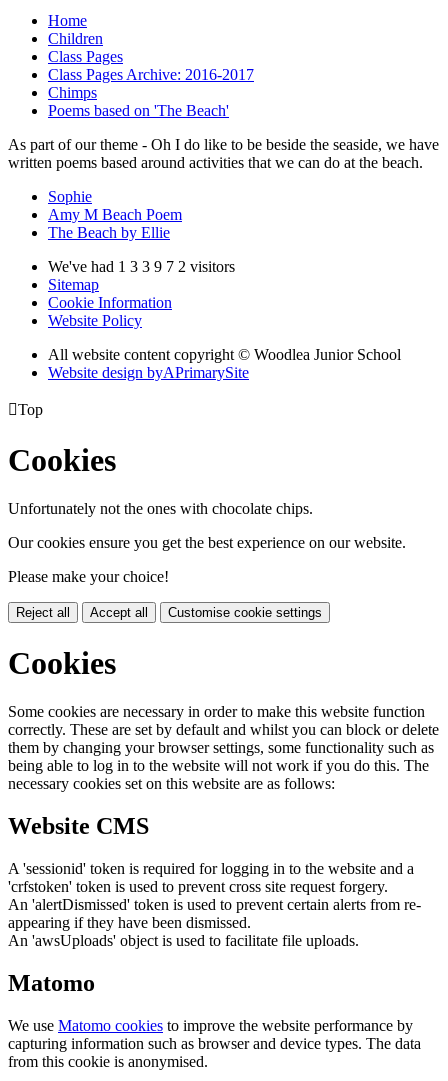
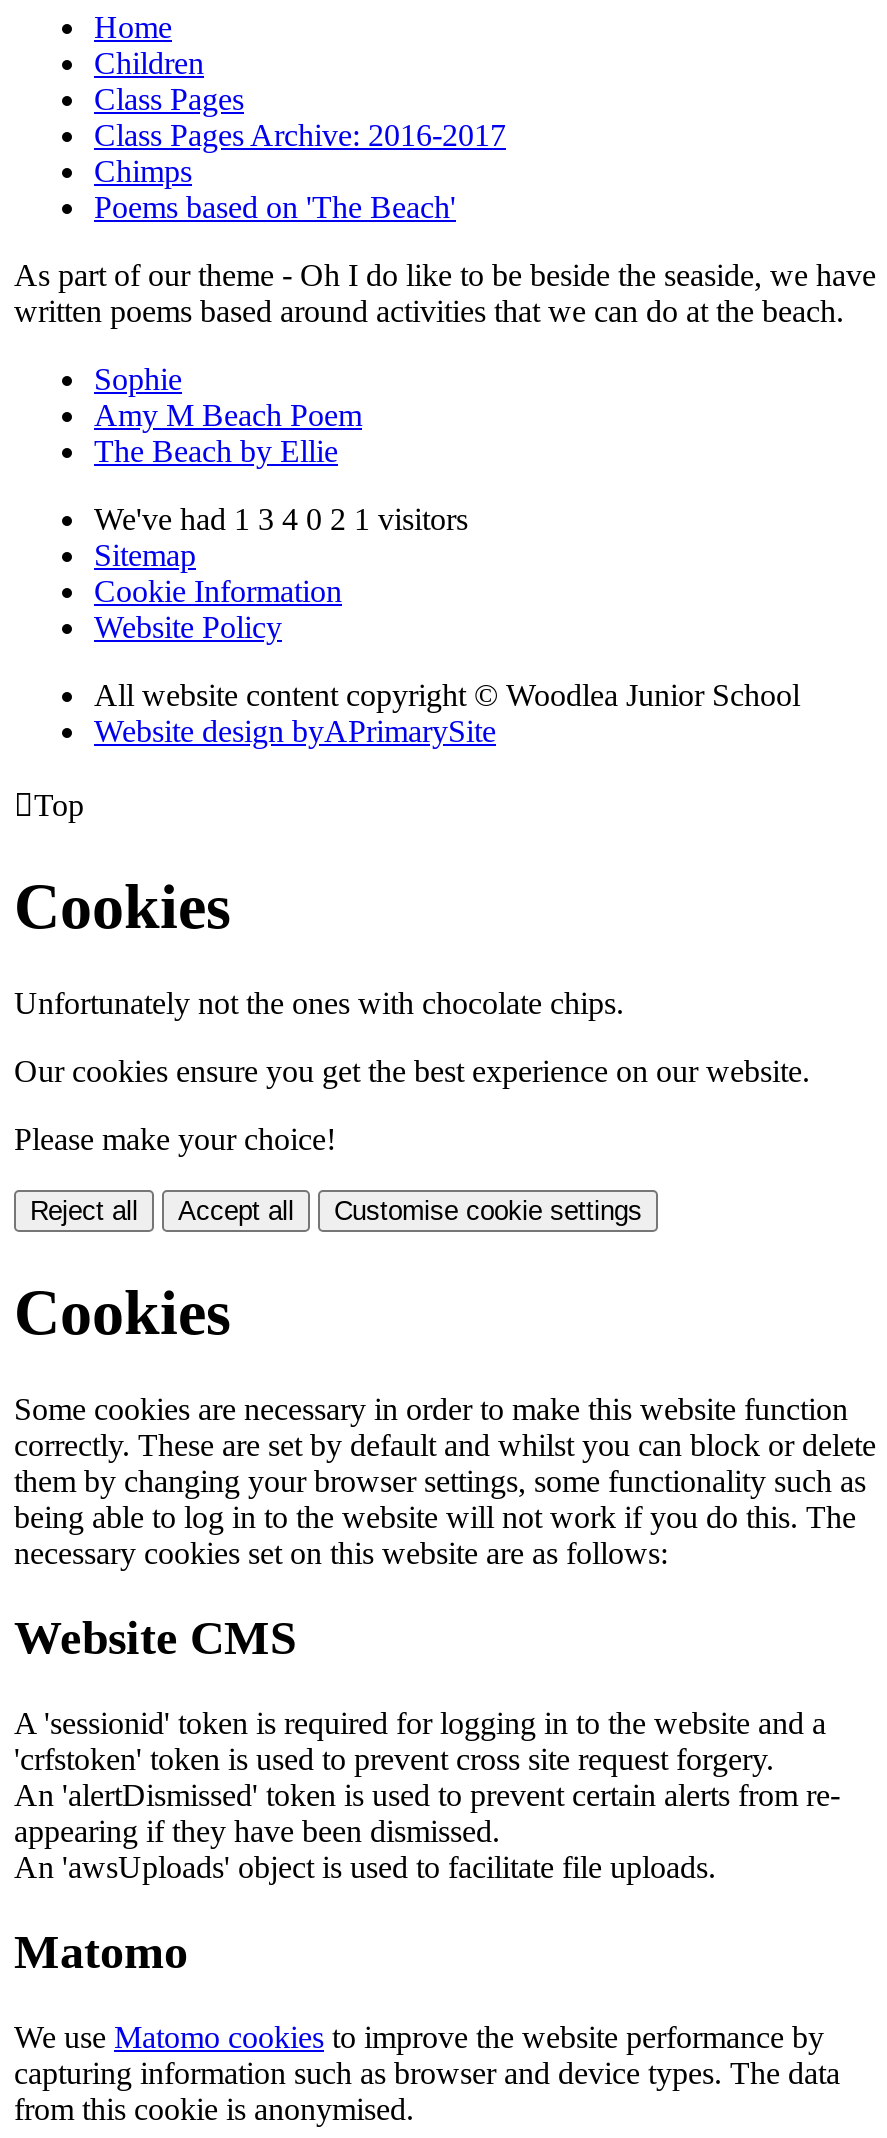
- We've had 1 3 3 9 7 2 visitors
+ We've had 1 3 4 0 2 1 visitors
